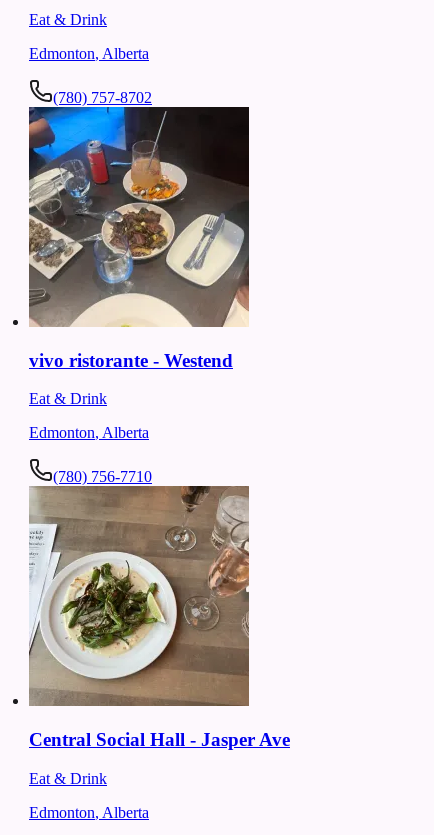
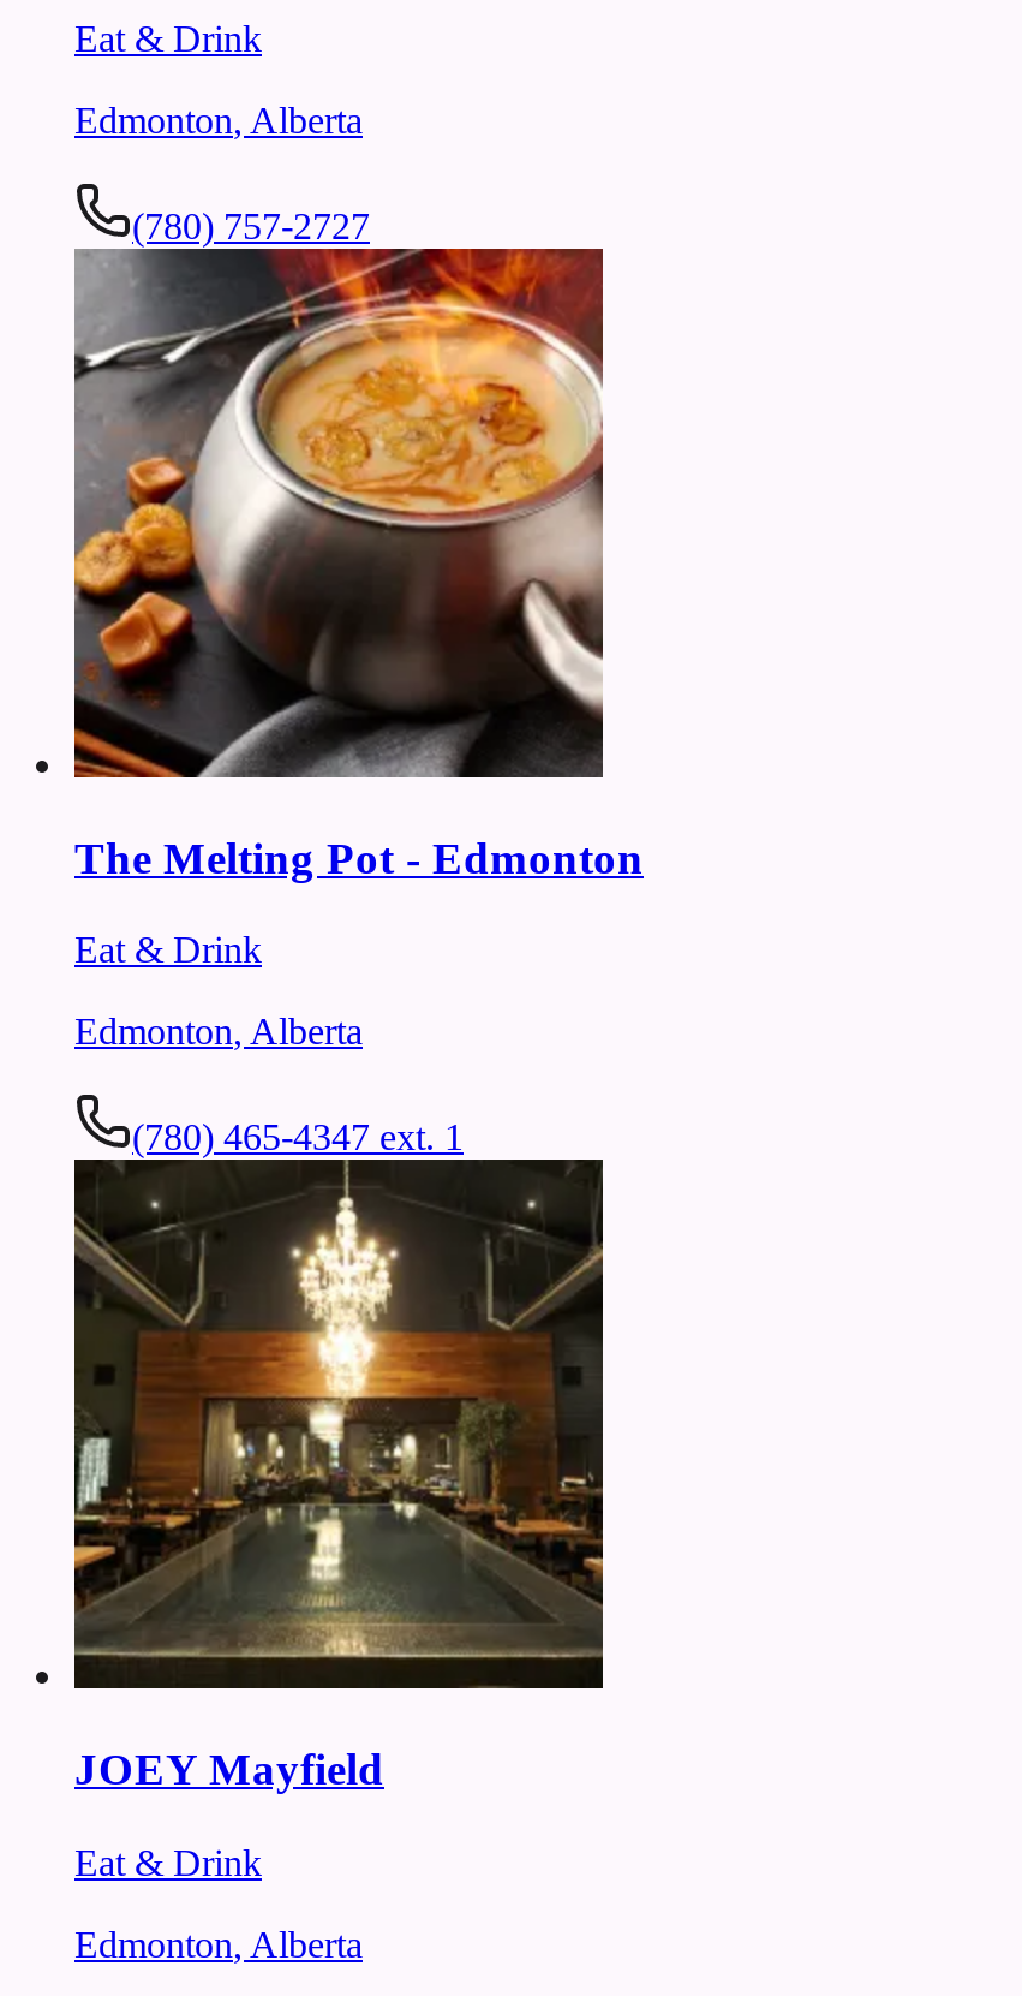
- (780) 757-8702
+ (780) 757-2727

- [image]
- vivo ristorante - Westend
+ [image]
+ The Melting Pot - Edmonton

- [image]
- (780) 756-7710
+ [image]
+ (780) 465-4347 ext. 1

- Central Social Hall - Jasper Ave
+ JOEY Mayfield
